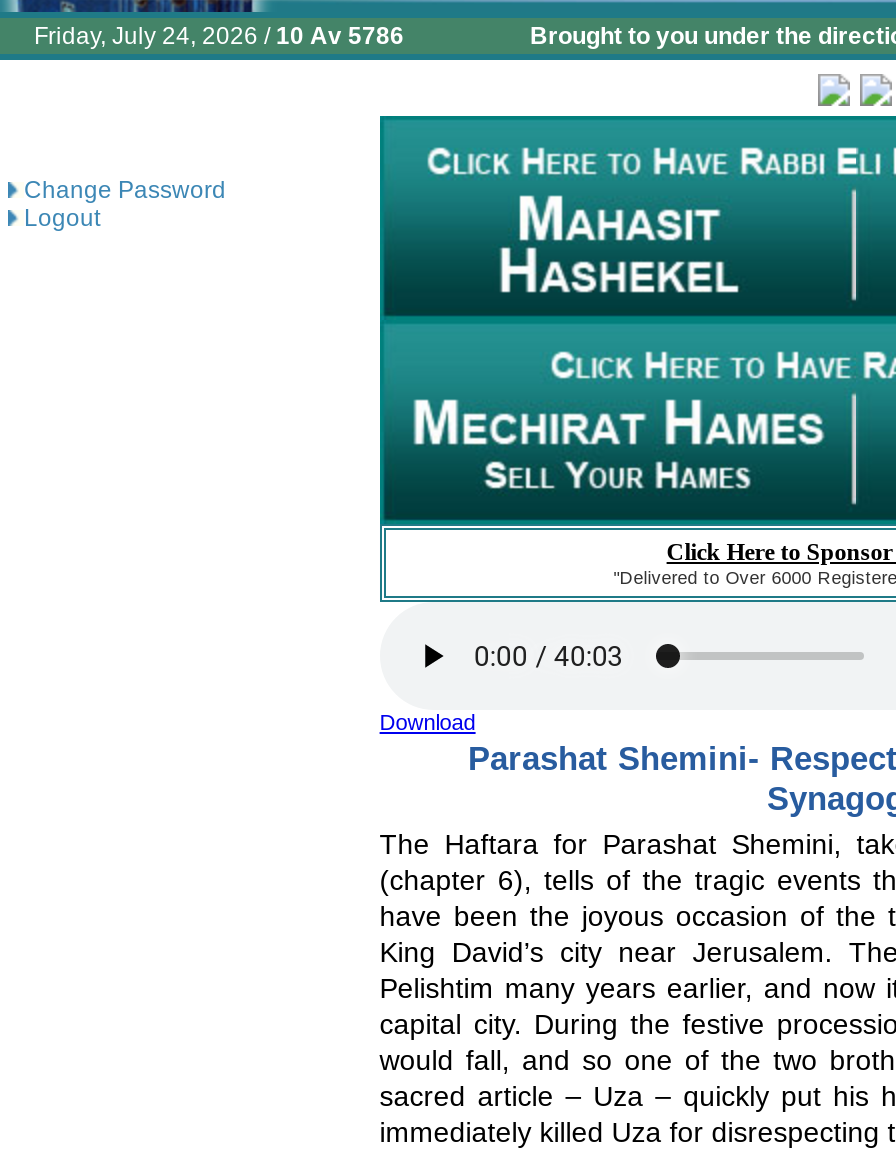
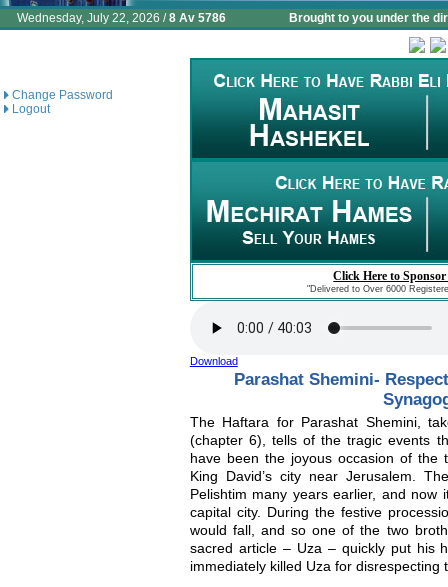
- Friday, July 24, 2026 / 10 Av 5786
+ Wednesday, July 22, 2026 / 8 Av 5786
